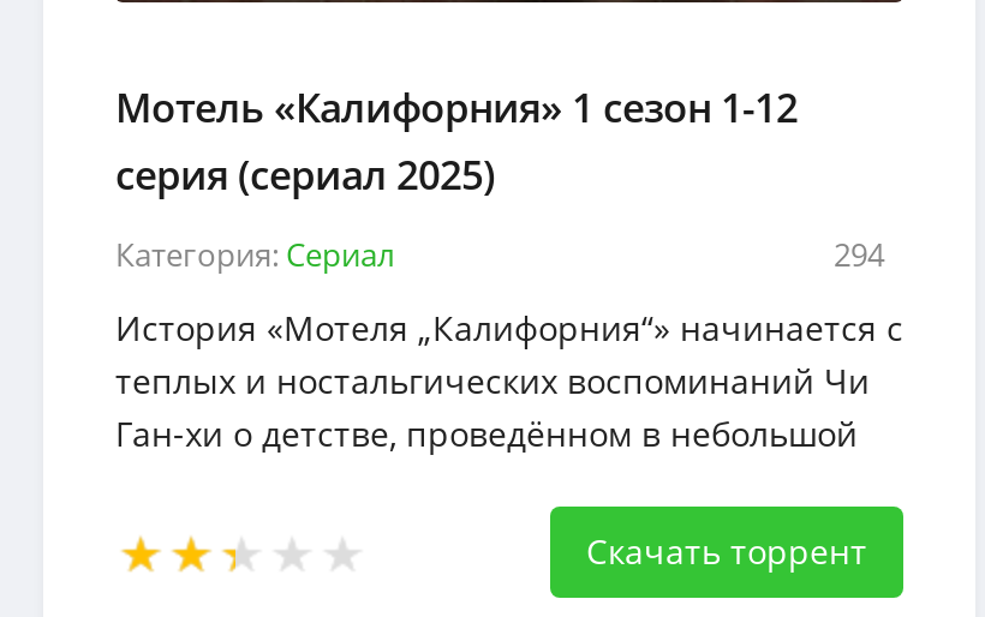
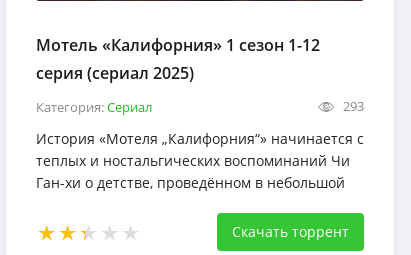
- 294
+ 293
